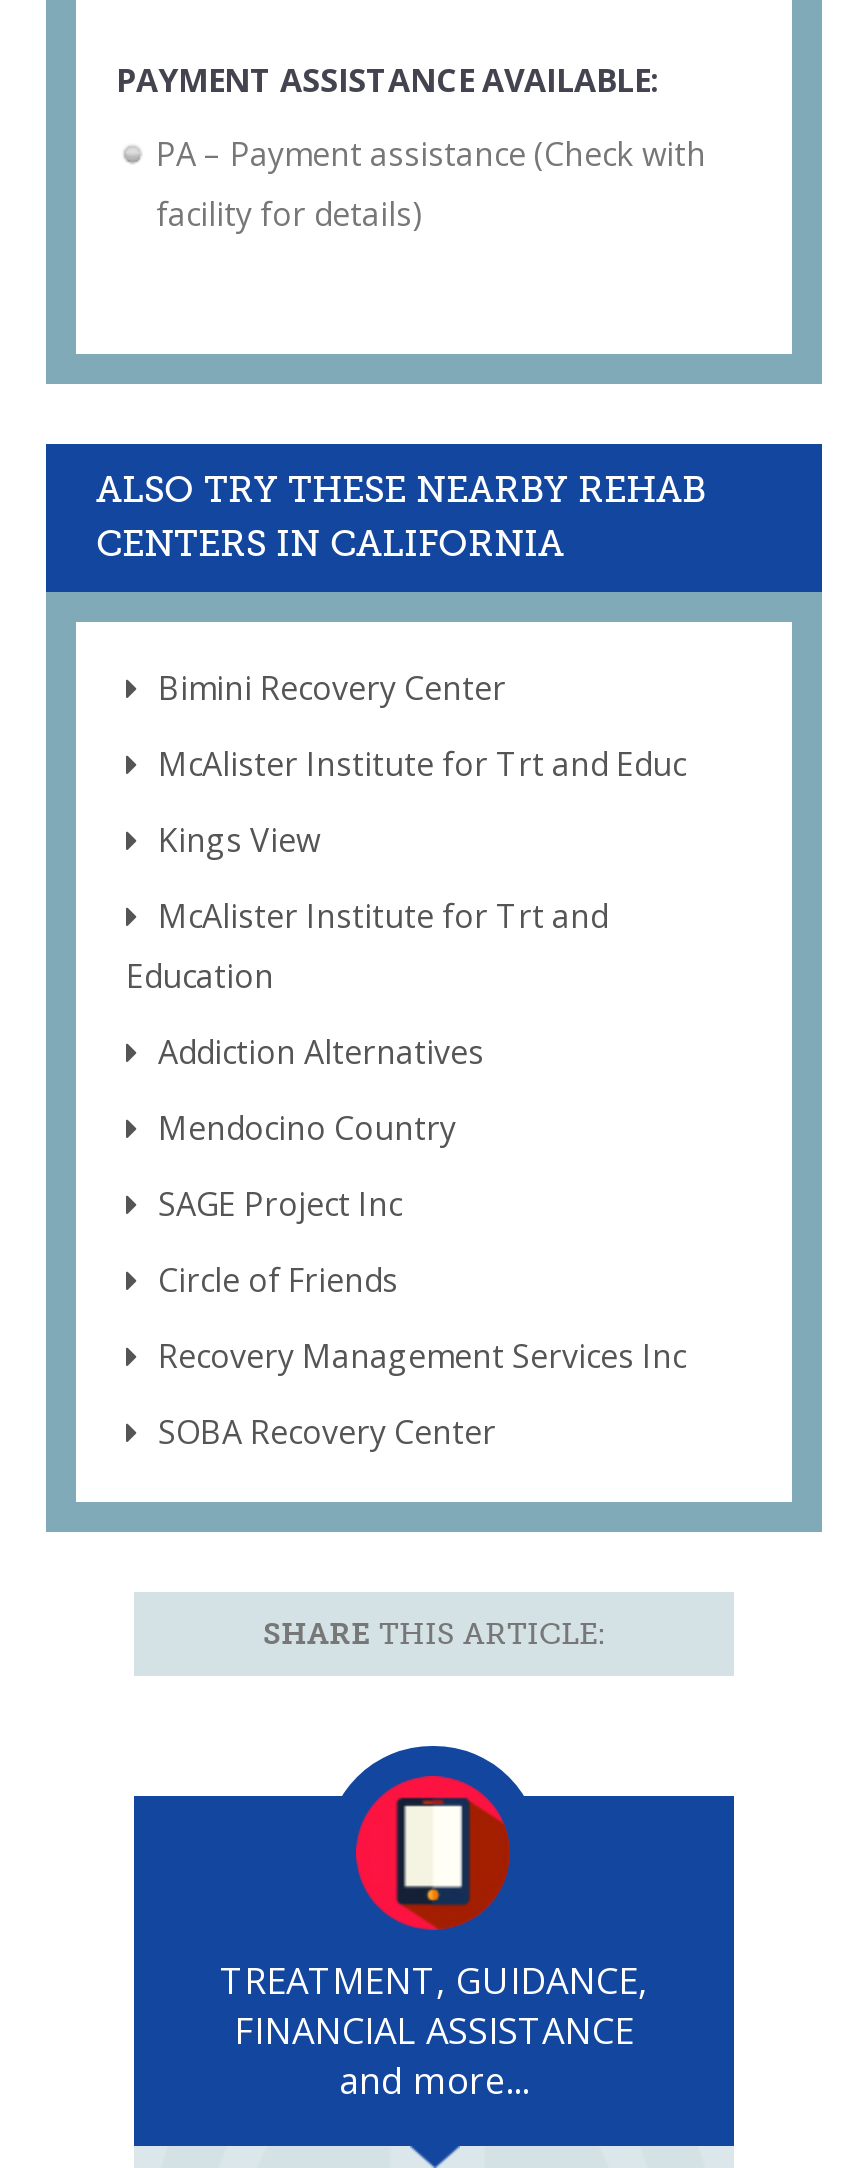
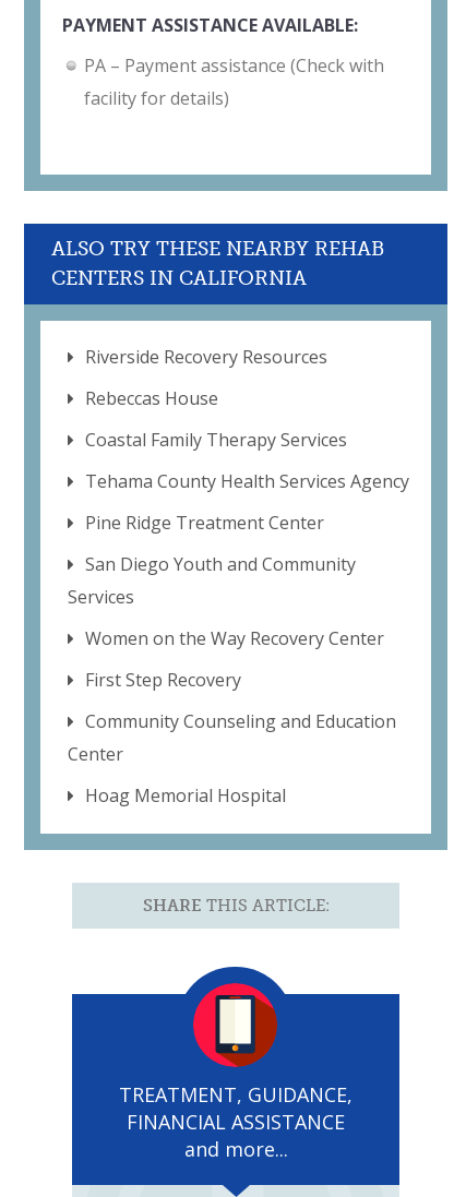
- Bimini Recovery Center
+ Riverside Recovery Resources

- McAlister Institute for Trt and Educ
+ Rebeccas House

- Kings View
+ Coastal Family Therapy Services

- McAlister Institute for Trt and
- Education
+ Tehama County Health Services Agency

- Addiction Alternatives
+ Pine Ridge Treatment Center

- Mendocino Country
+ San Diego Youth and Community
+ Services

- SAGE Project Inc
+ Women on the Way Recovery Center

- Circle of Friends
+ First Step Recovery

- Recovery Management Services Inc
+ Community Counseling and Education
+ Center

- SOBA Recovery Center
+ Hoag Memorial Hospital
